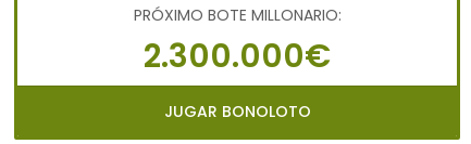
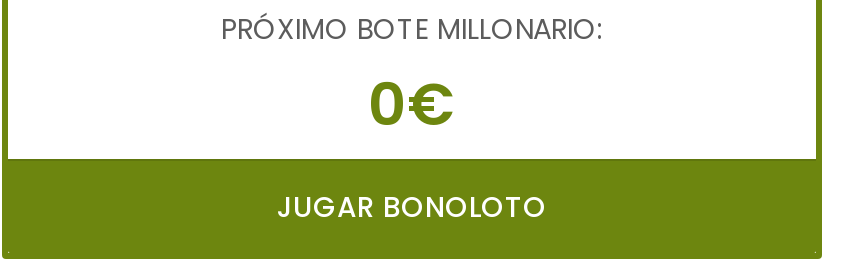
- 2.300.000€
+ 0€
